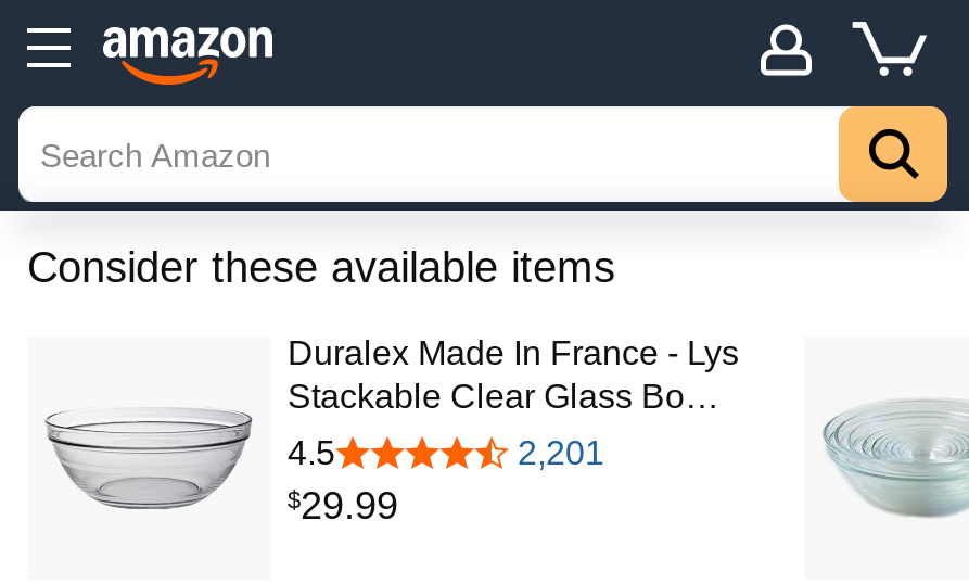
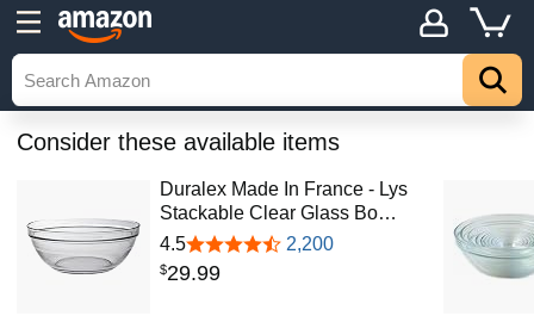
- 2,201
+ 2,200
